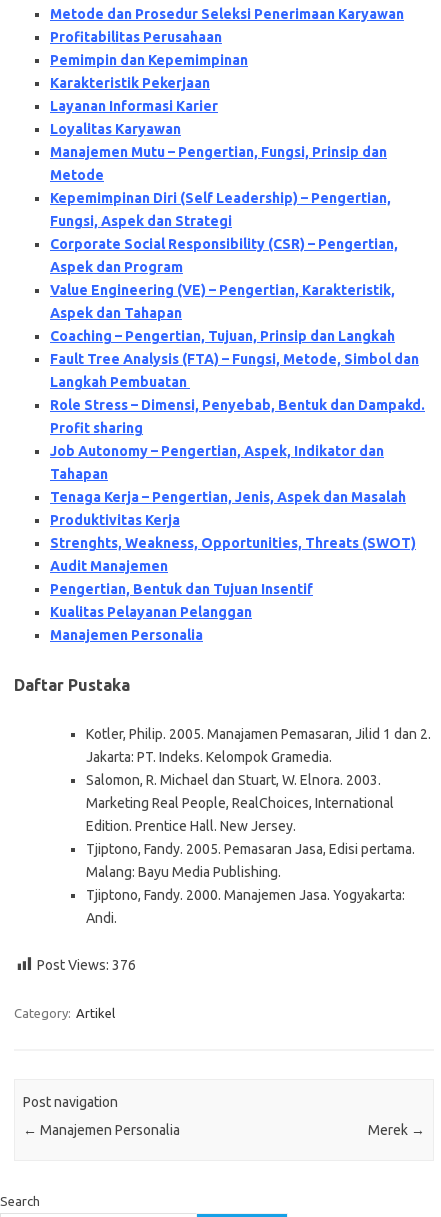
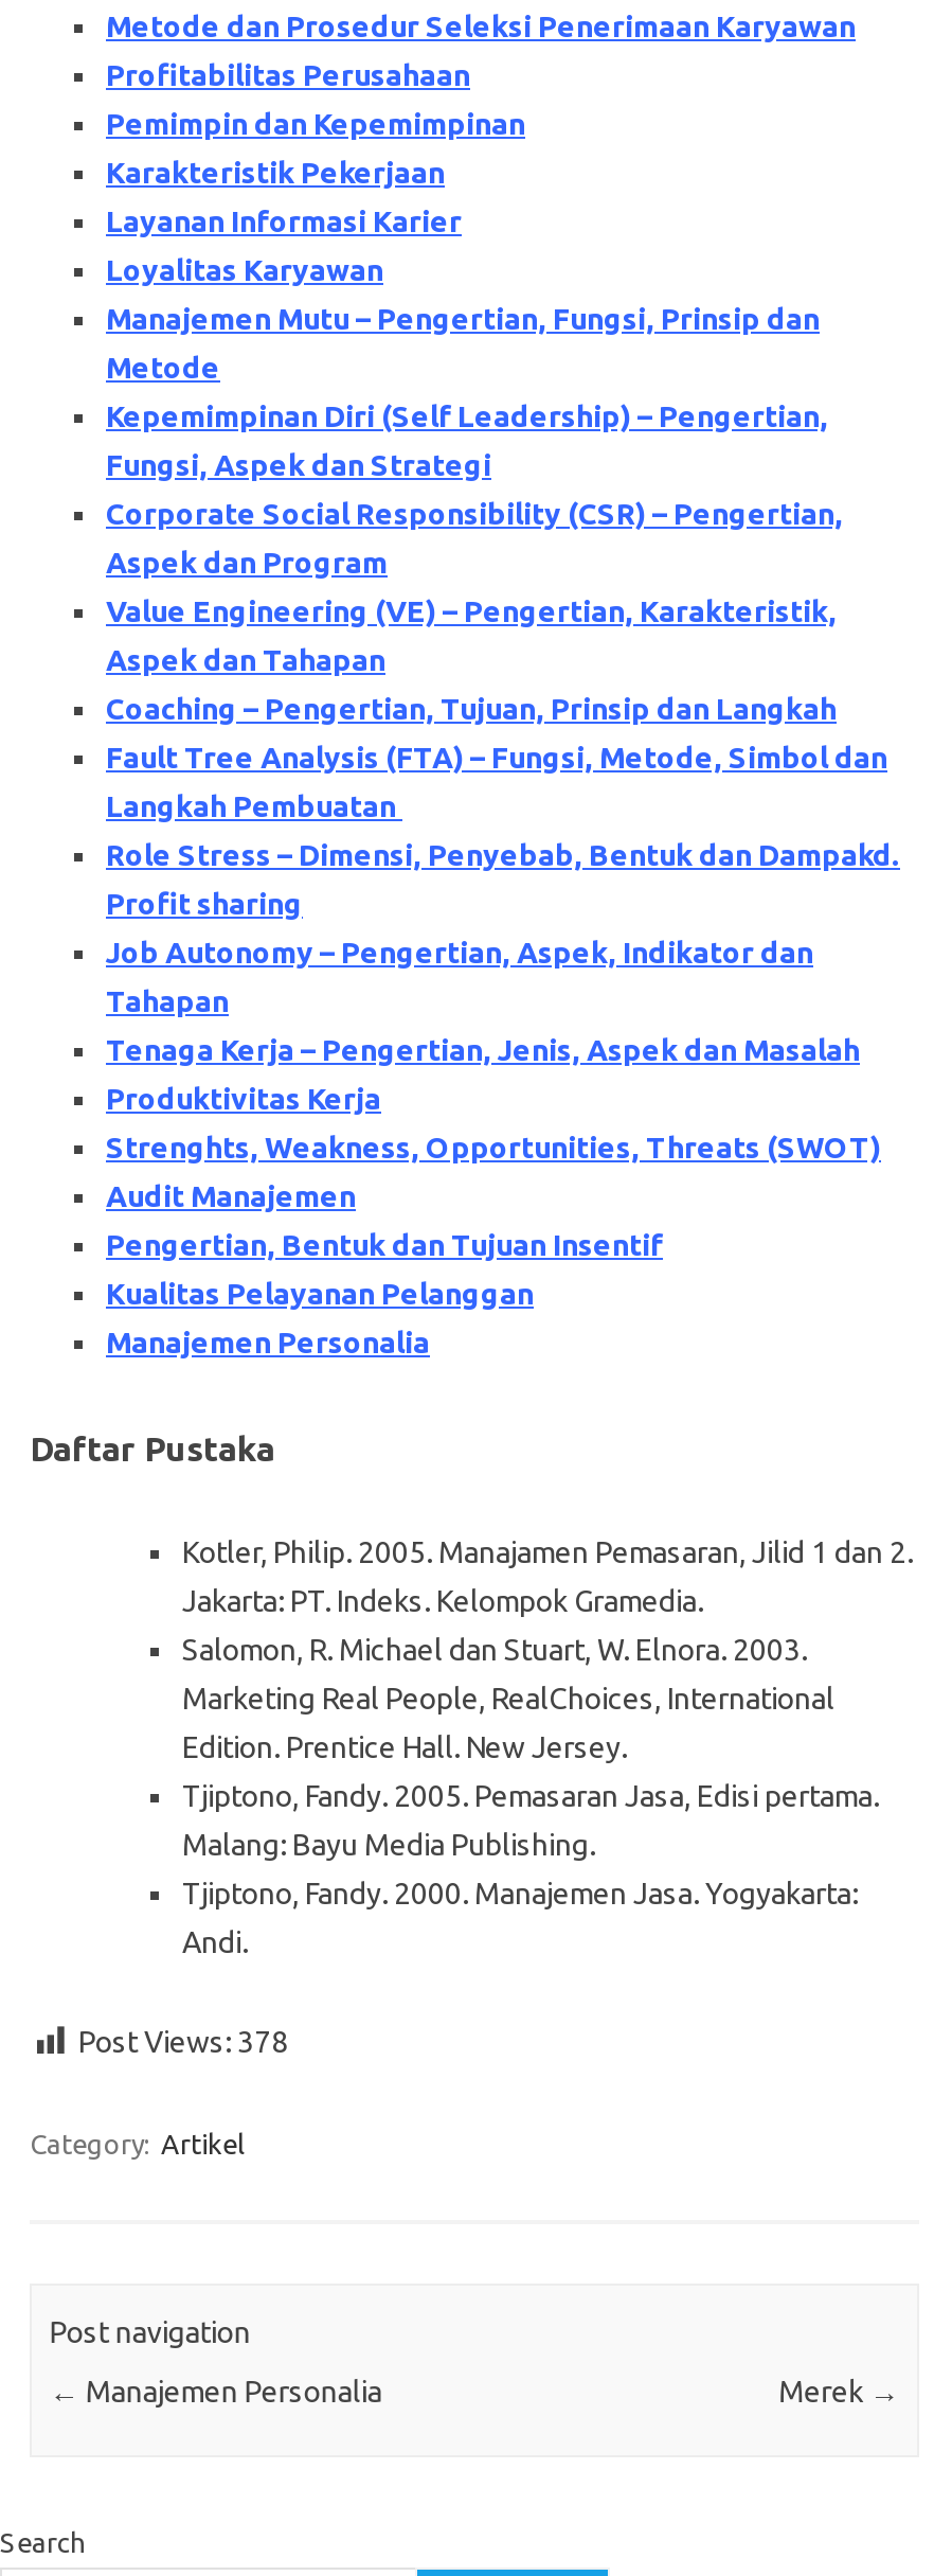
- Post Views: 376
+ Post Views: 378
